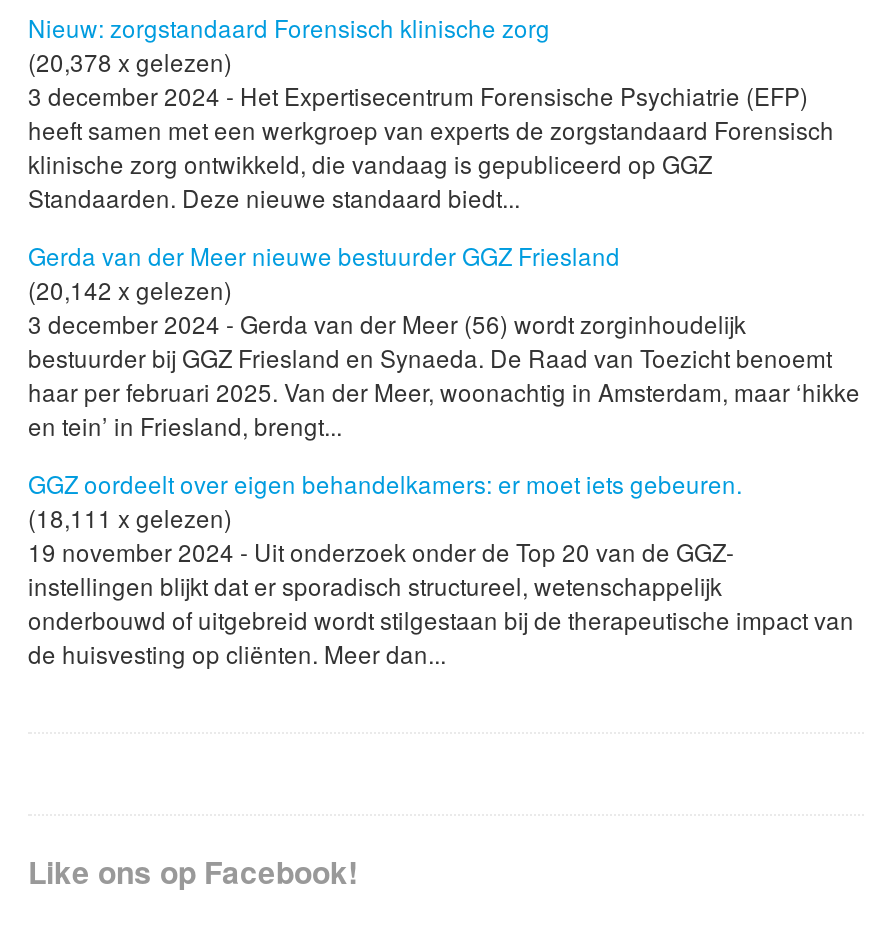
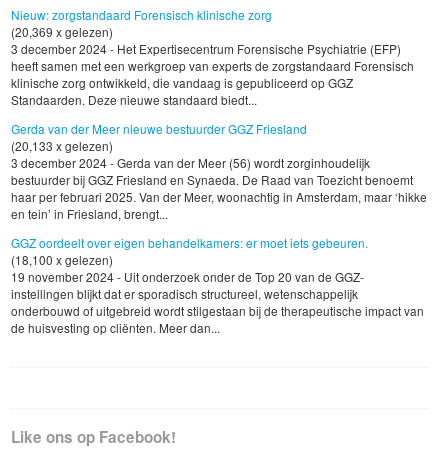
- (20,378 x gelezen)
+ (20,369 x gelezen)

- (20,142 x gelezen)
+ (20,133 x gelezen)

- (18,111 x gelezen)
+ (18,100 x gelezen)
